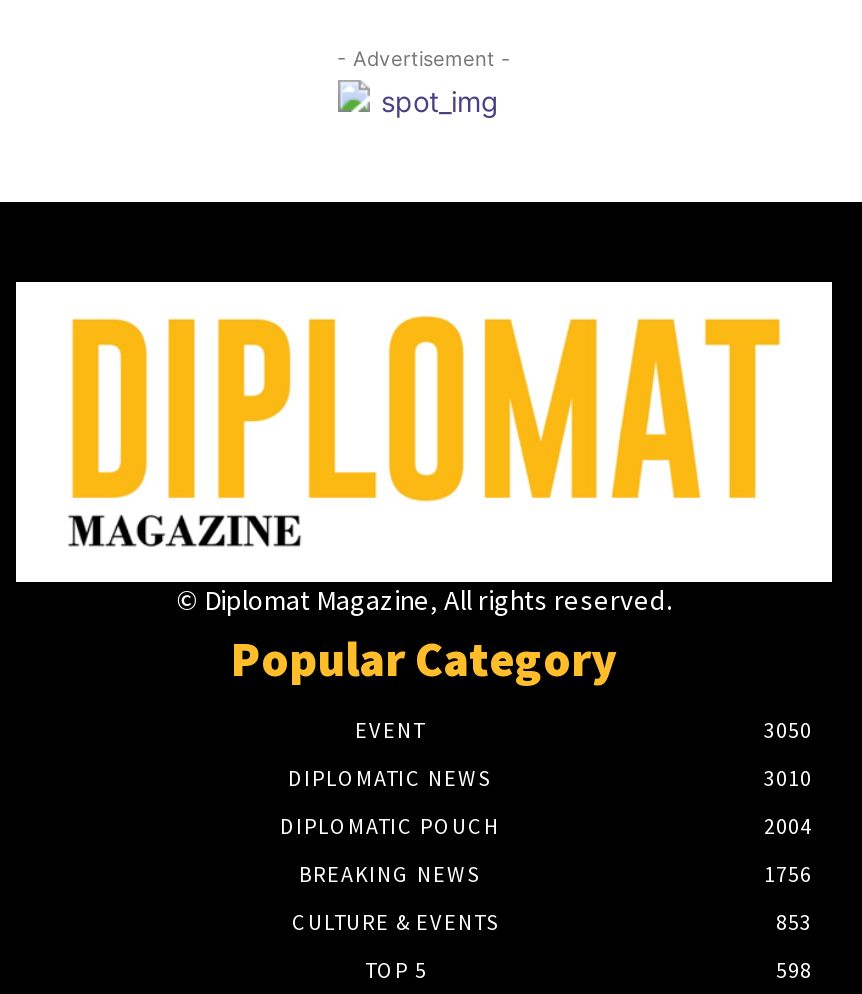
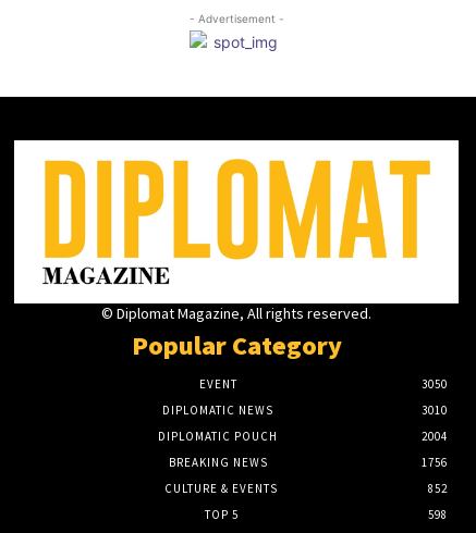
- 853
+ 852
